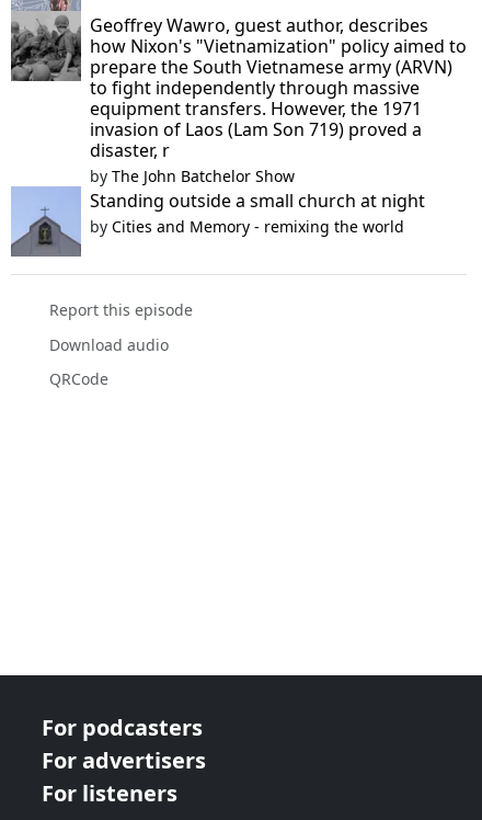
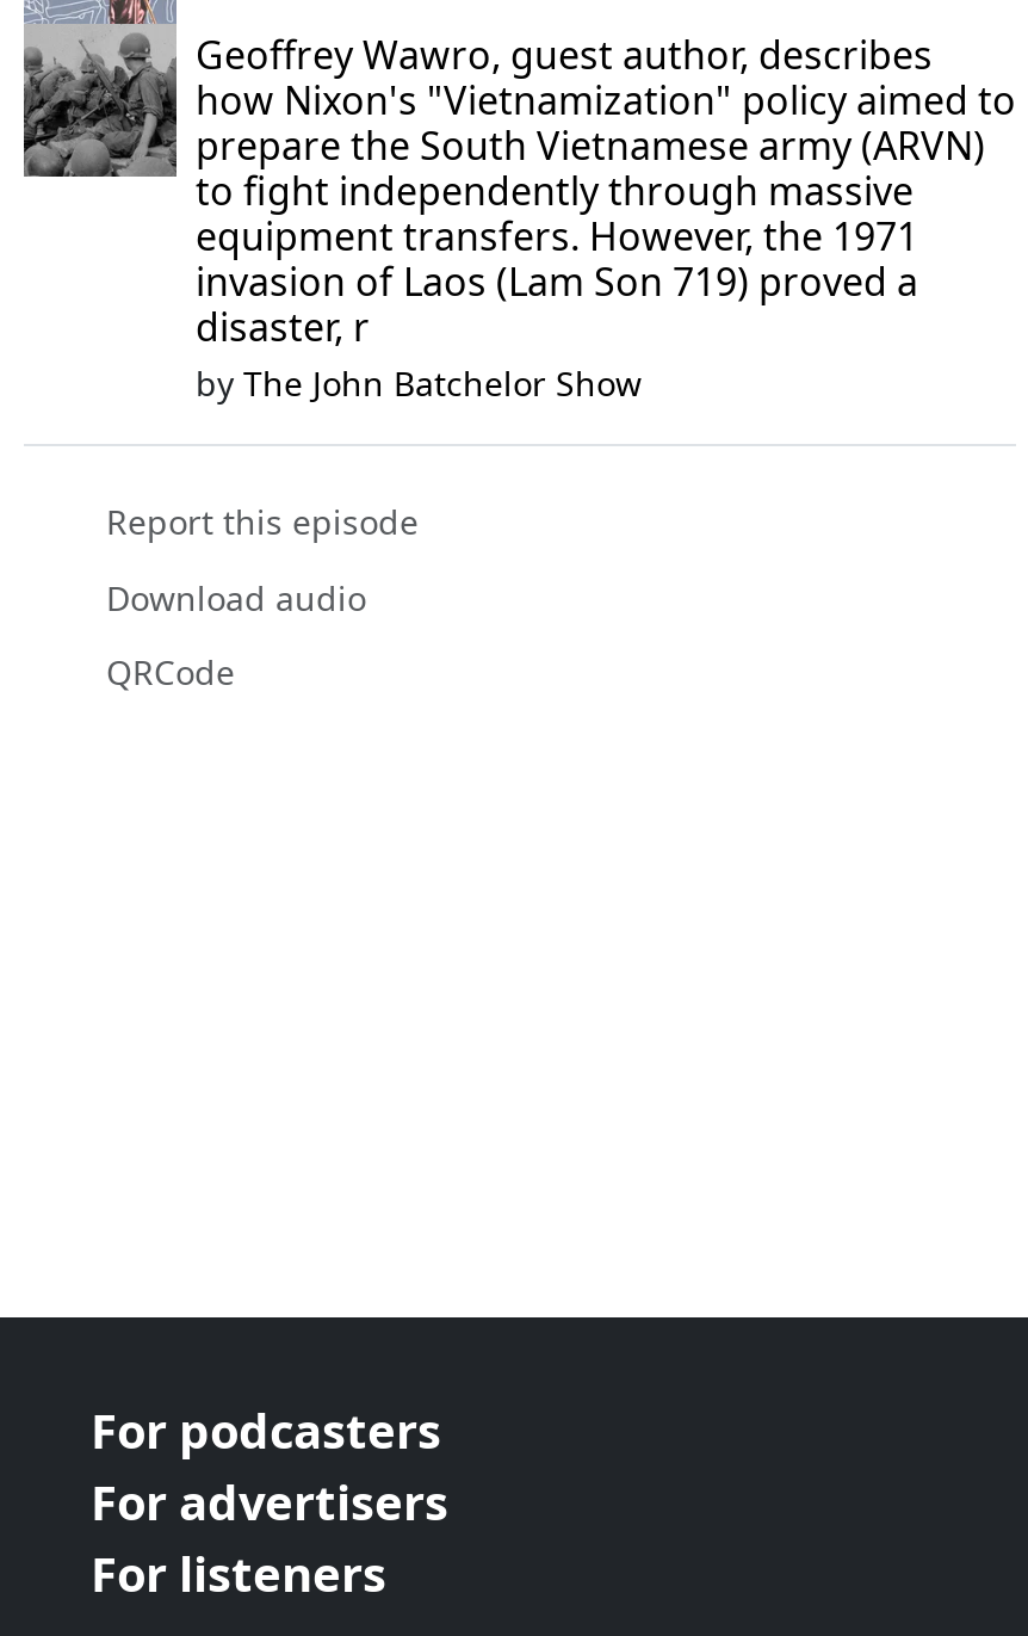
- [image]
- Standing outside a small church at night
- by Cities and Memory - remixing the world
